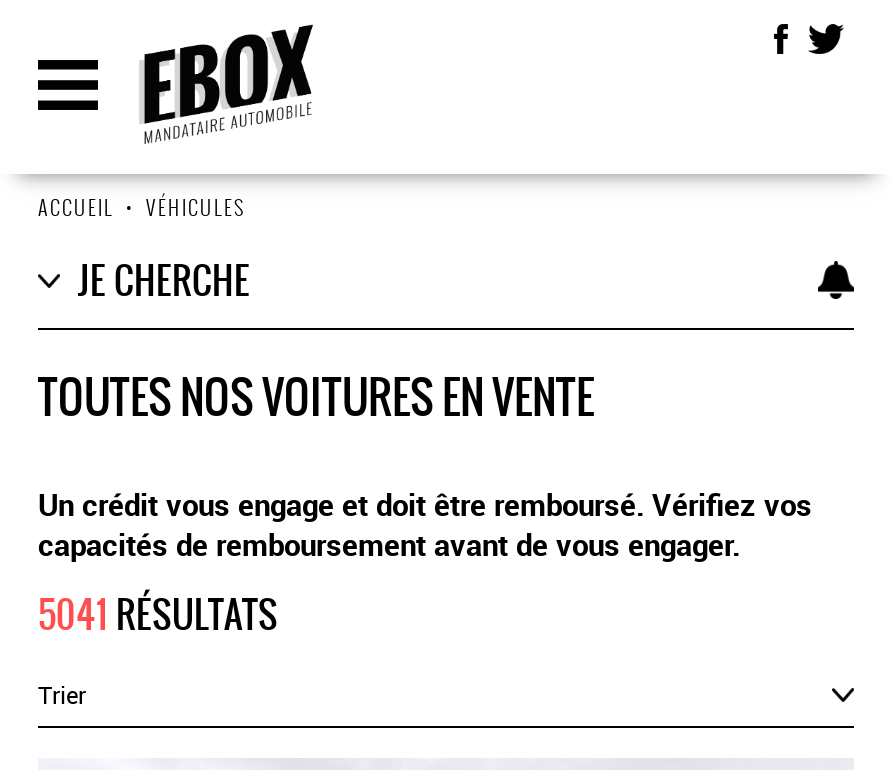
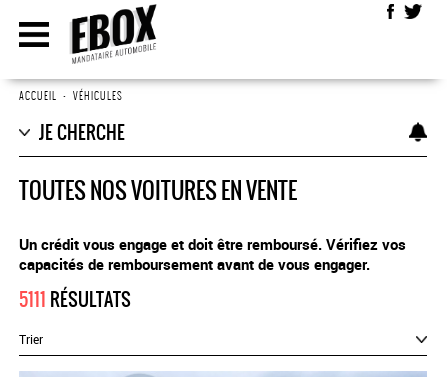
- 5041 RÉSULTATS
+ 5111 RÉSULTATS
